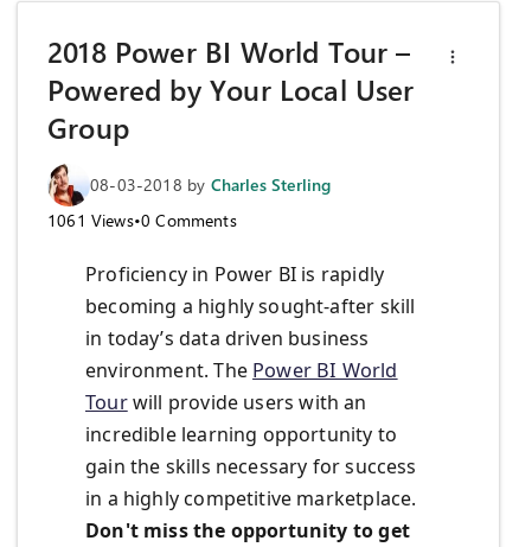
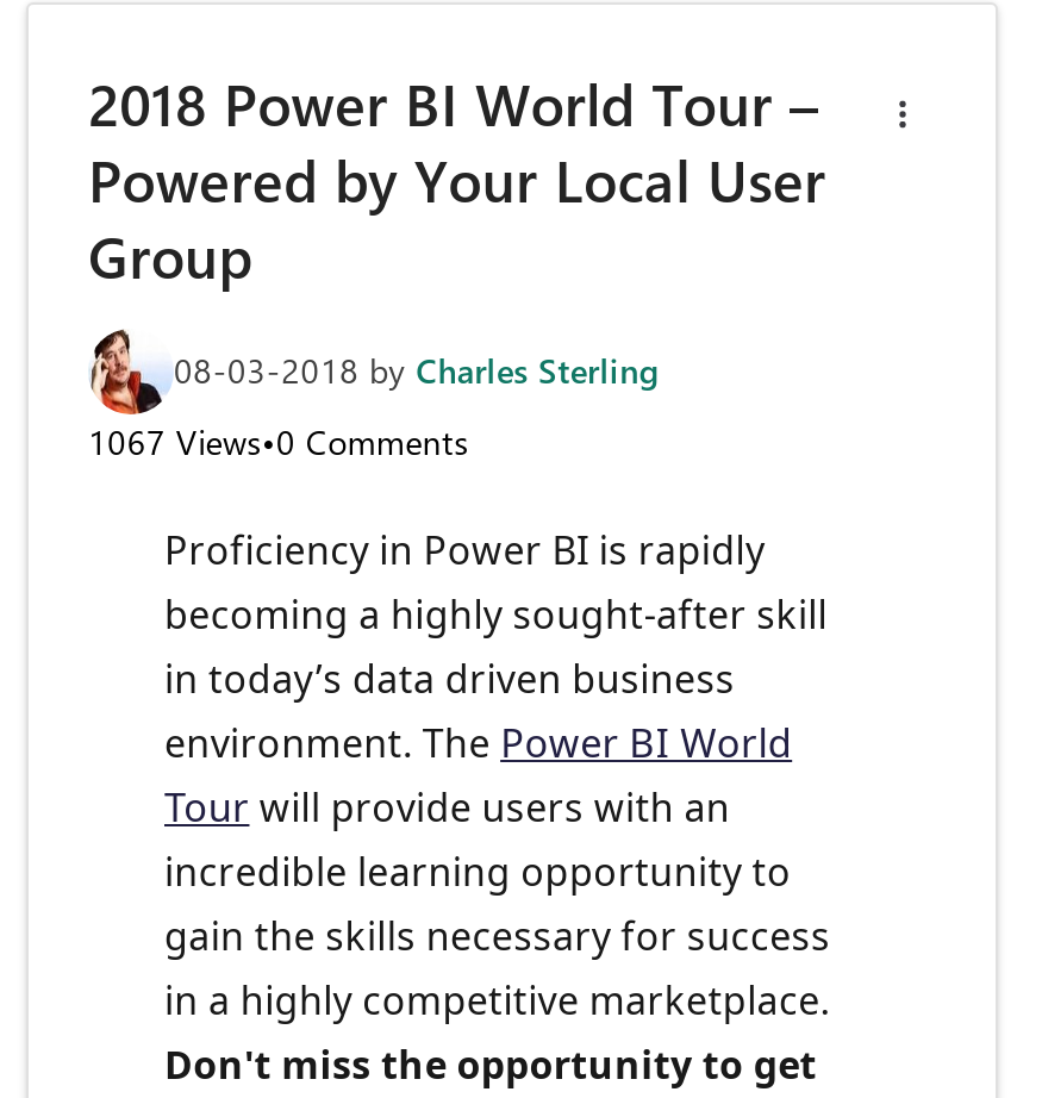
- 1061 Views•0 Comments
+ 1067 Views•0 Comments
